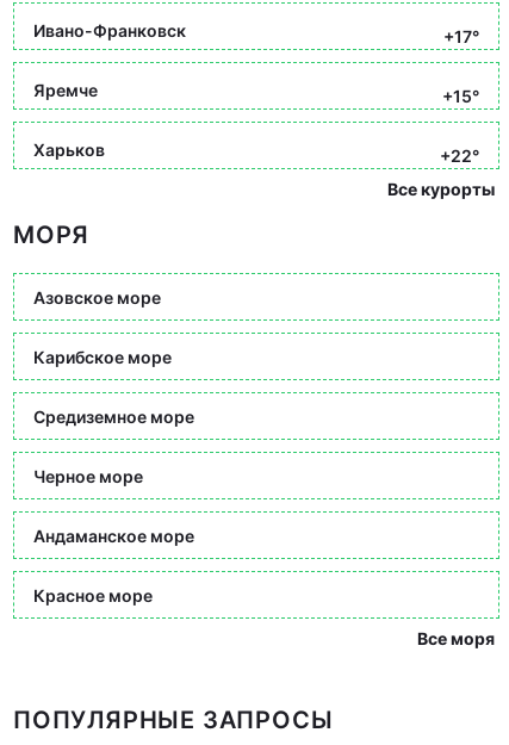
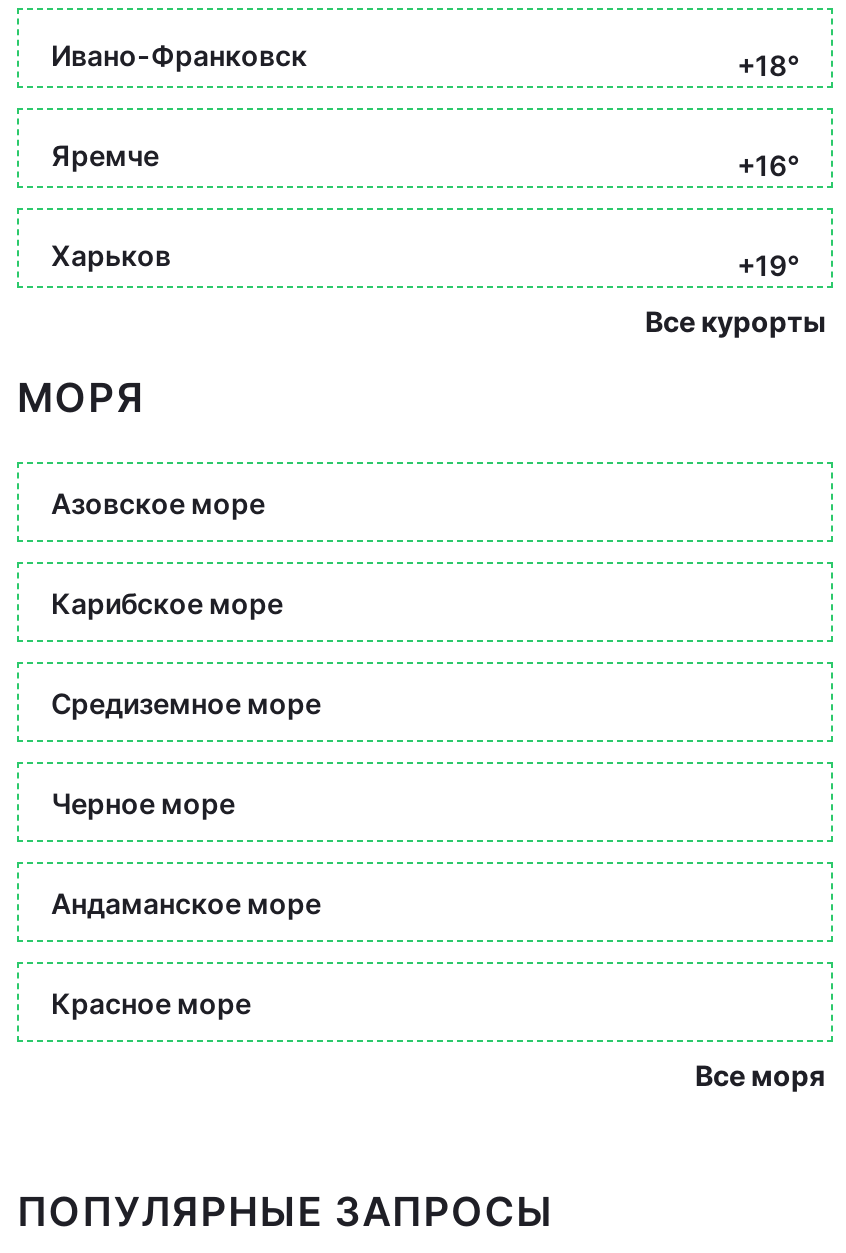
- +17°
+ +18°

- +15°
+ +16°

- +22°
+ +19°
